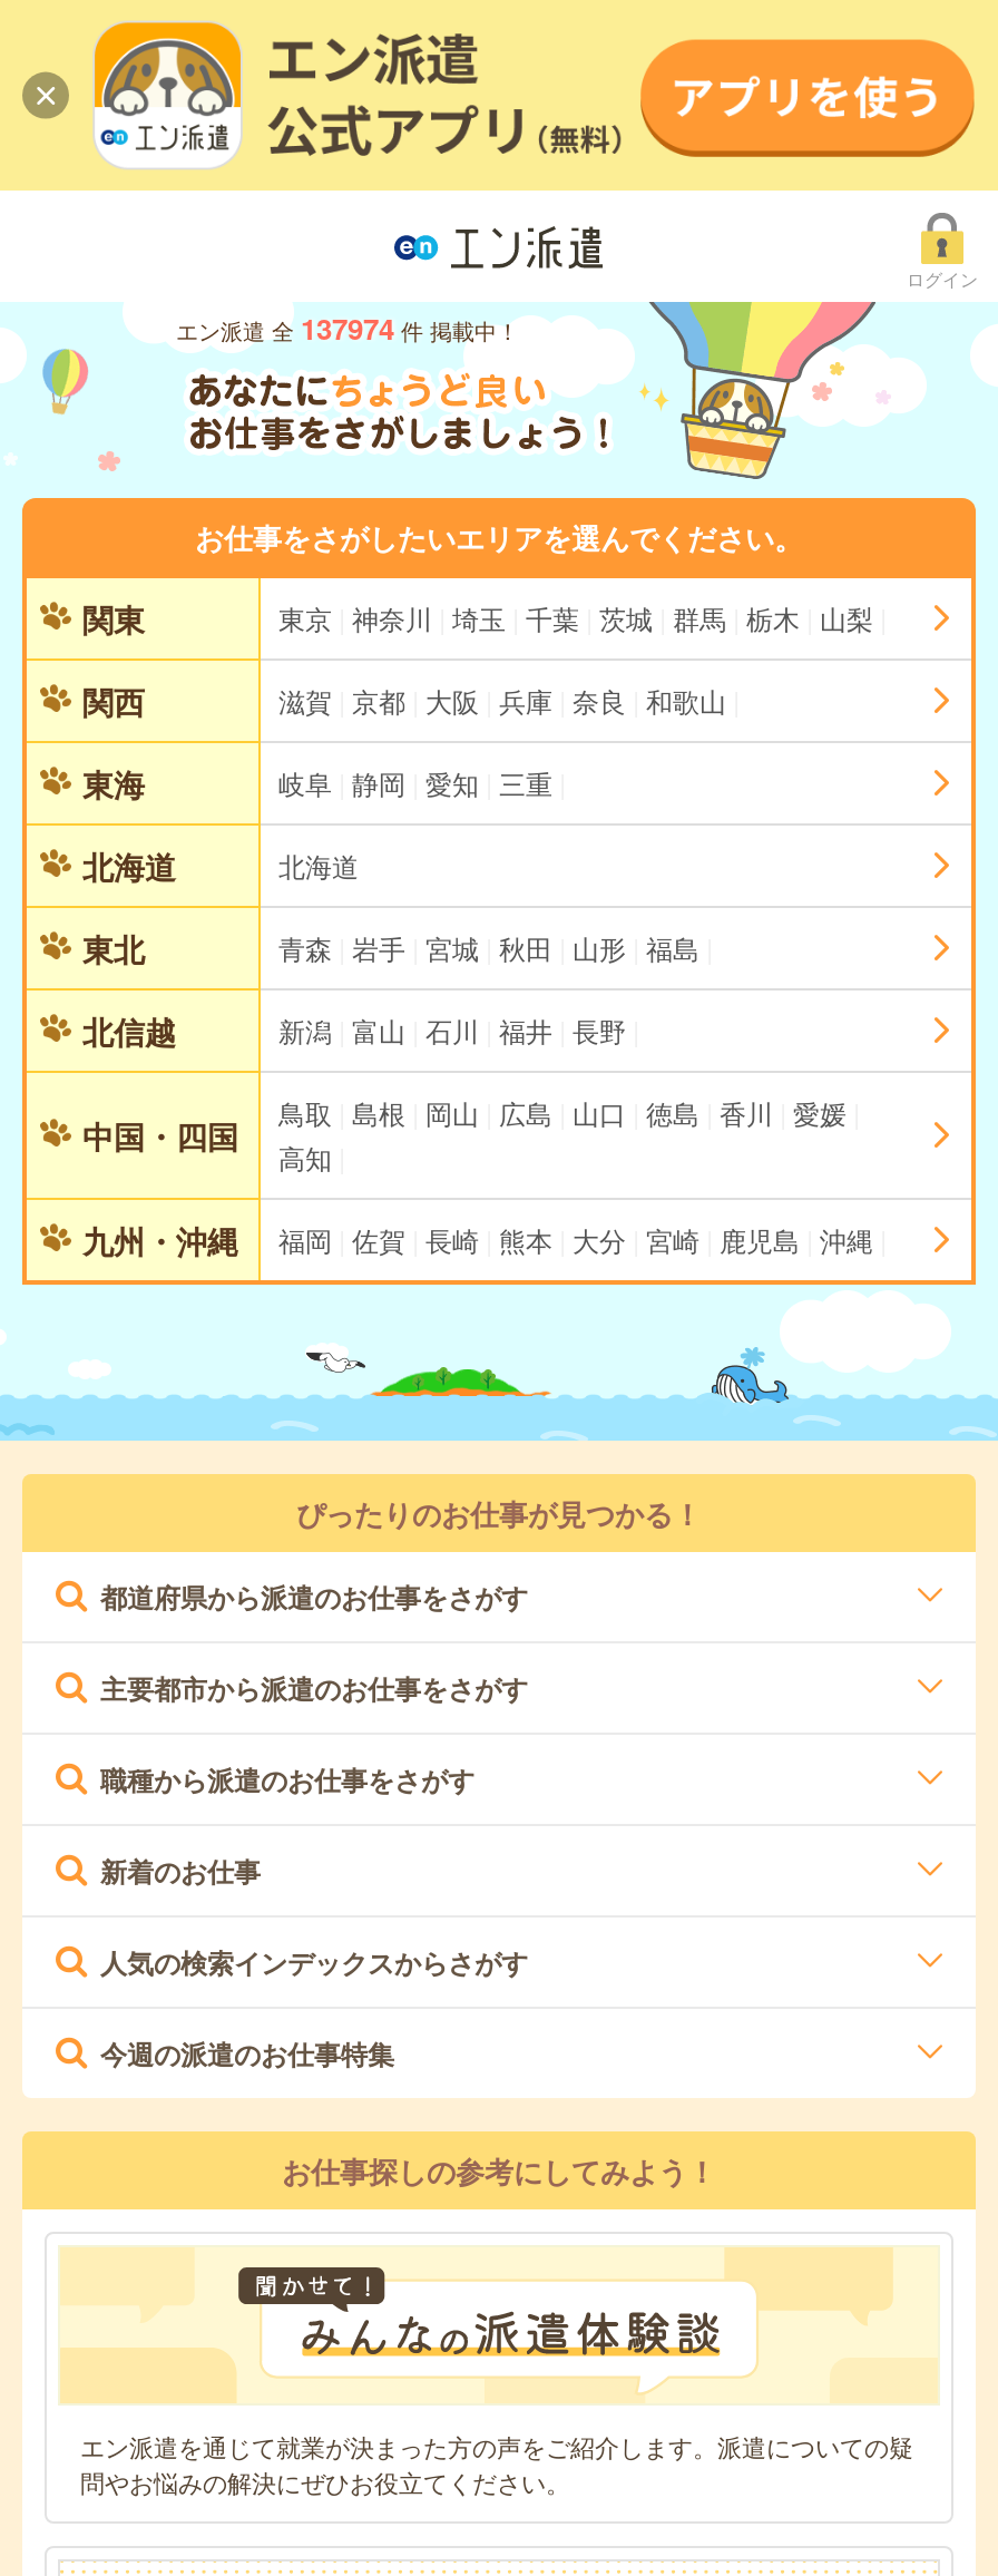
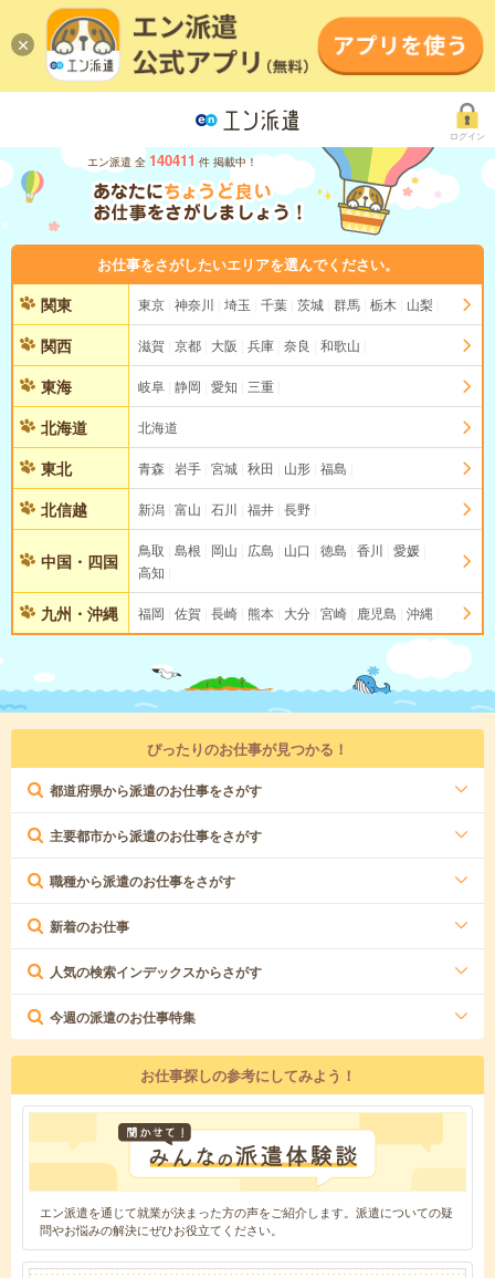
- エン派遣 全 137974 件 掲載中！
+ エン派遣 全 140411 件 掲載中！
